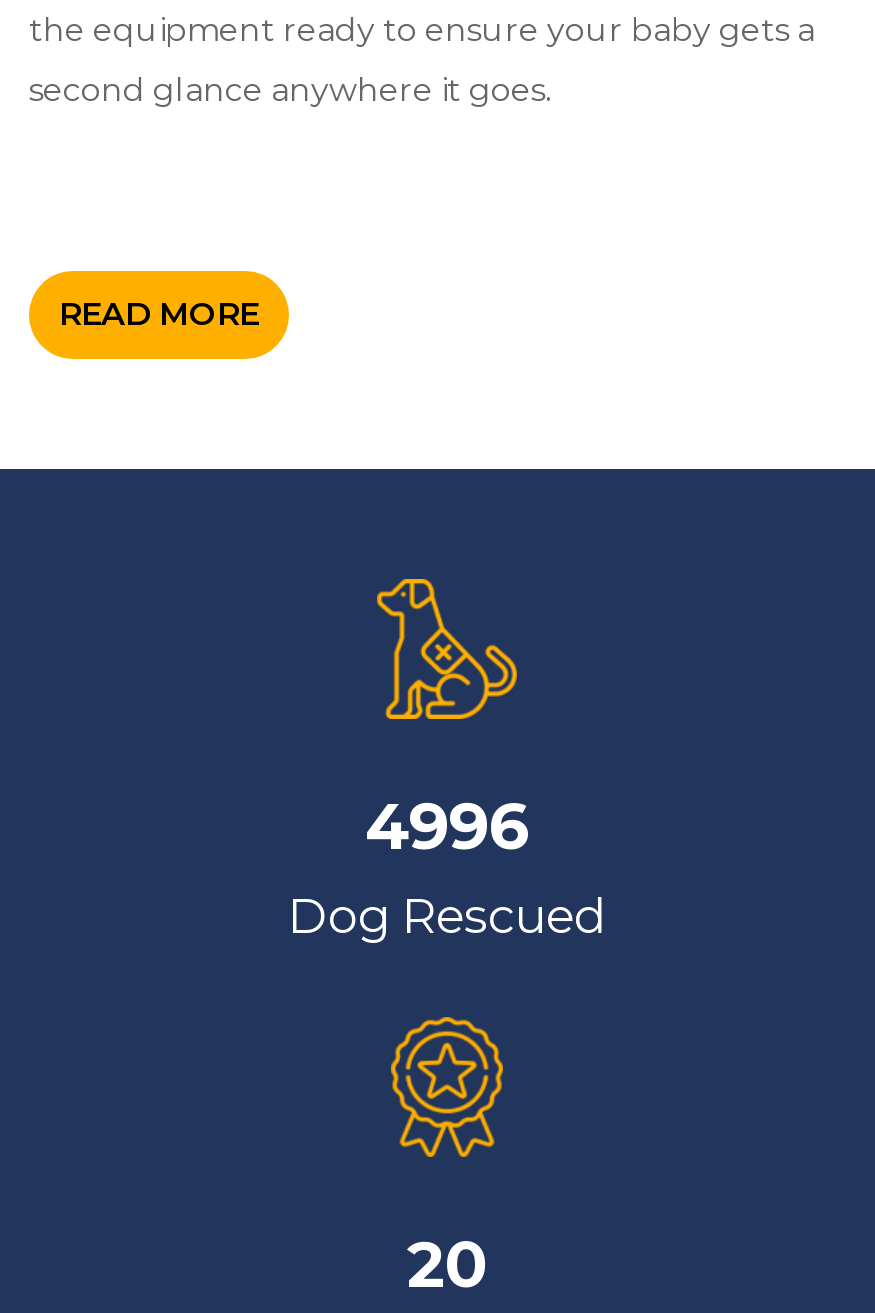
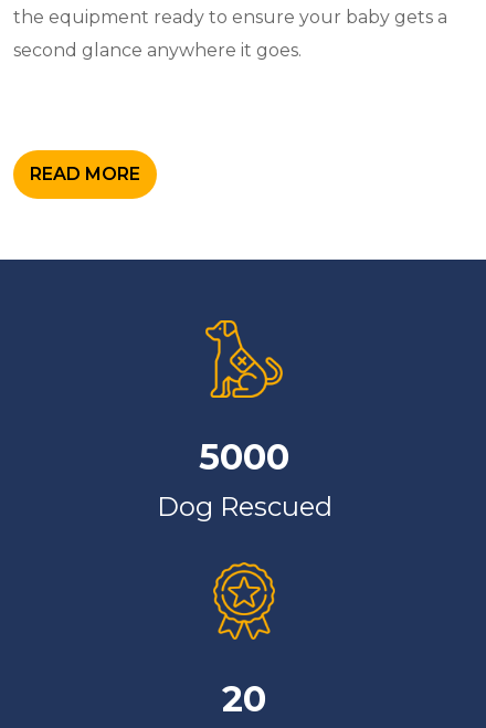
- 4996
+ 5000
